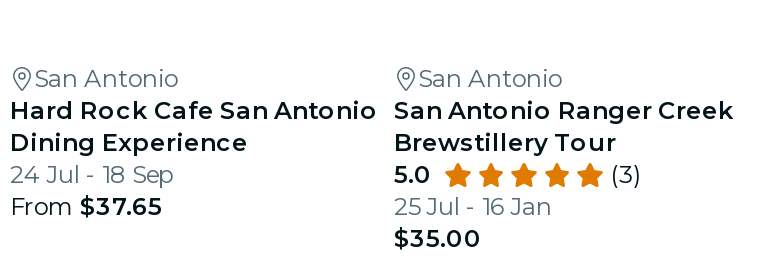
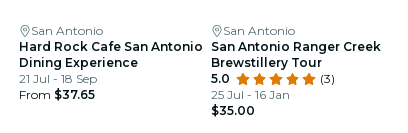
- 24 Jul - 18 Sep
+ 21 Jul - 18 Sep
